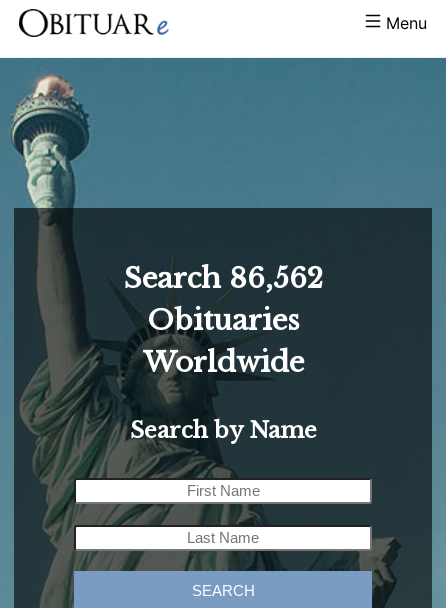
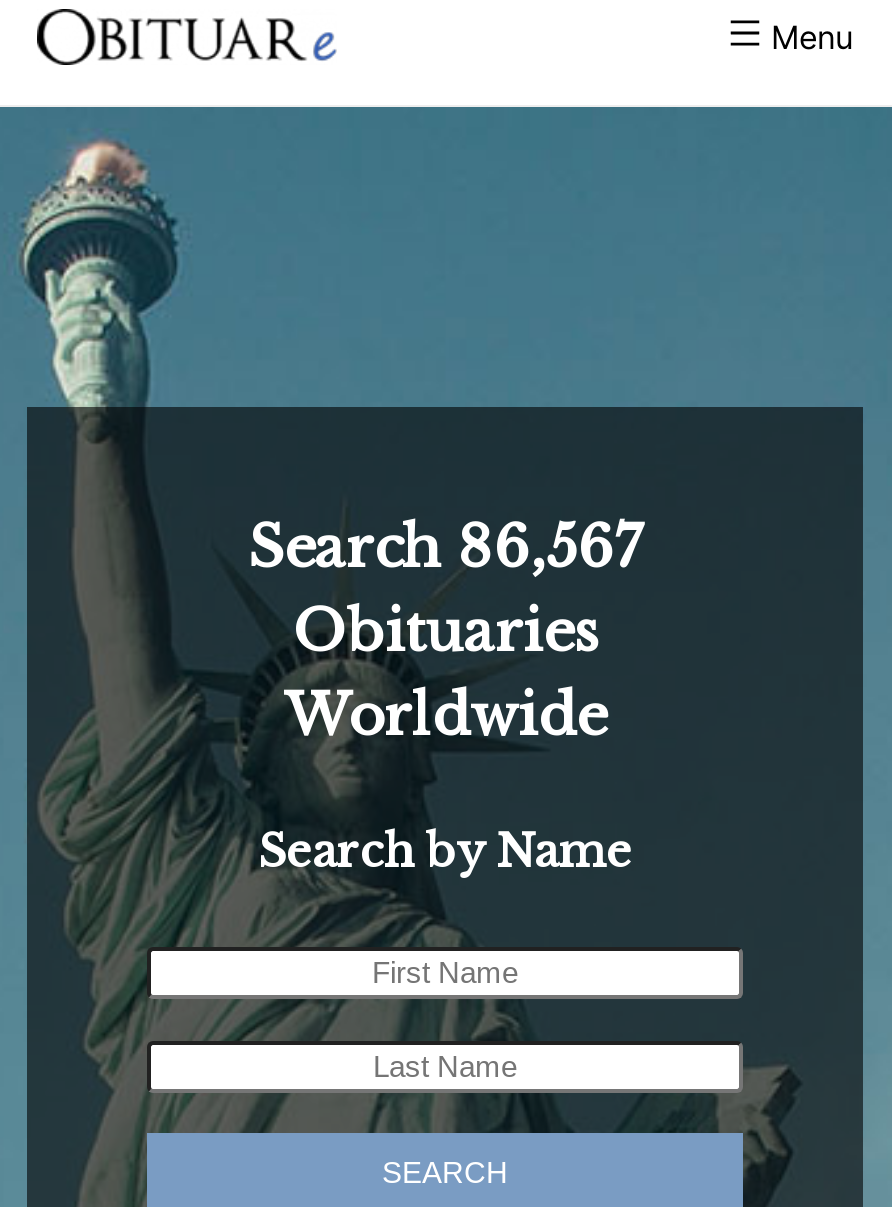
- Search 86,562
+ Search 86,567
